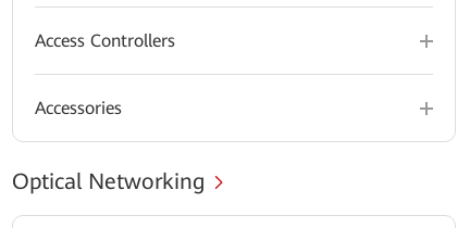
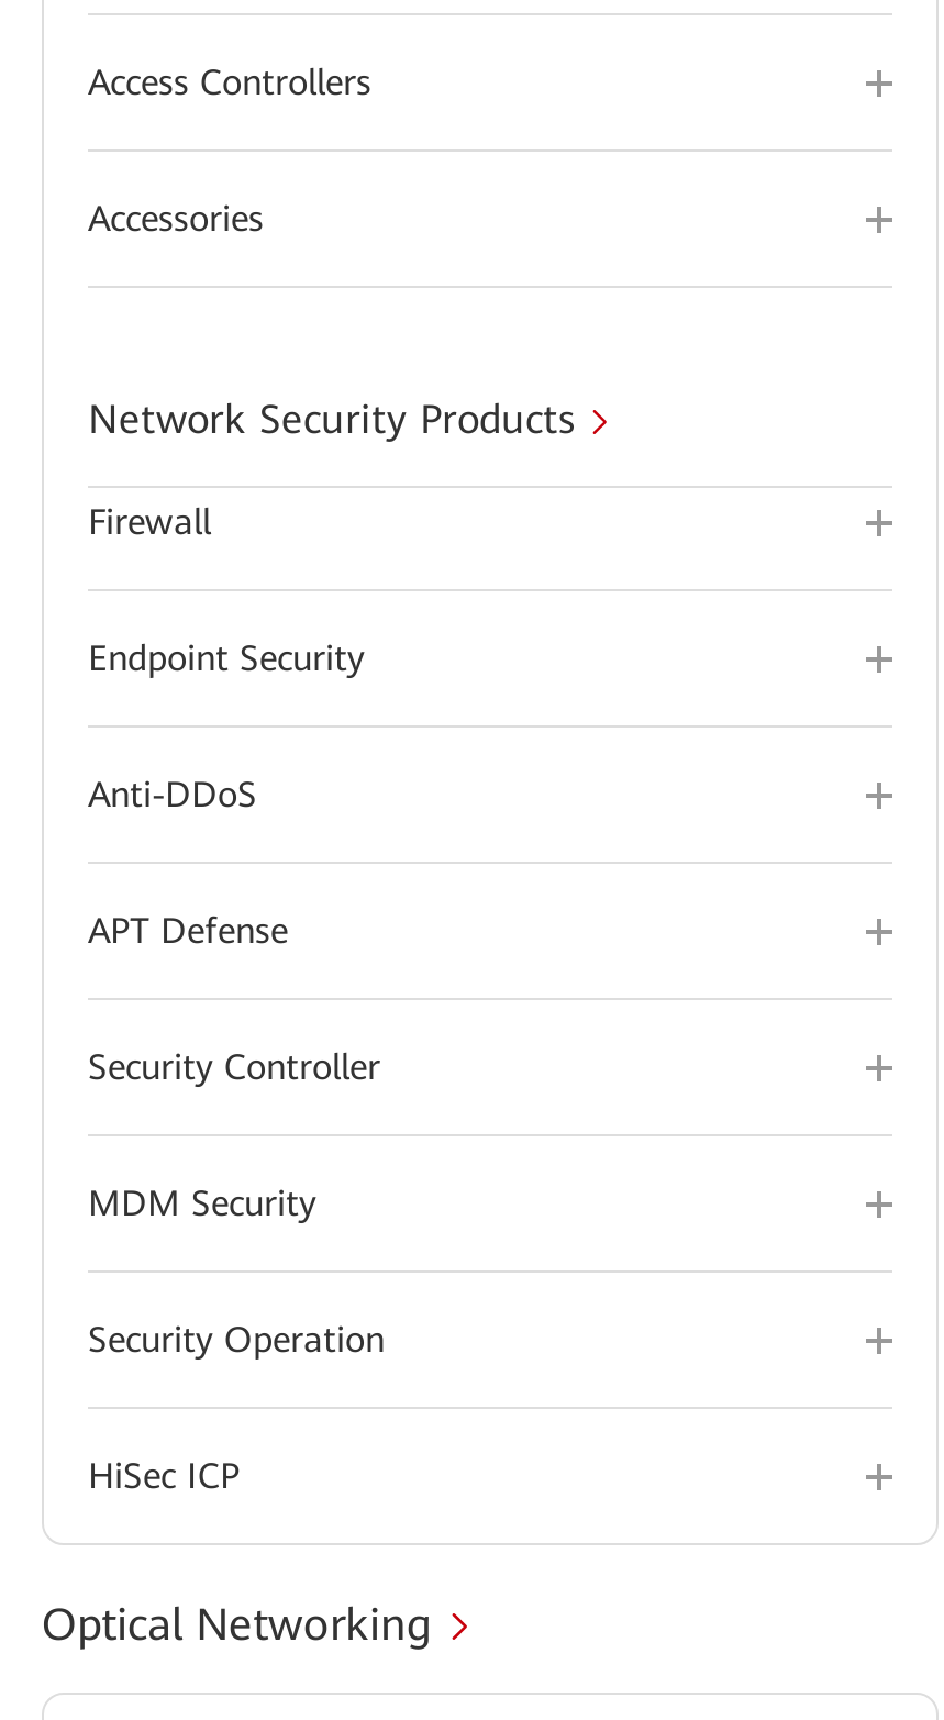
+ Network Security Products
+ Firewall
+ Endpoint Security
+ Anti-DDoS
+ APT Defense
+ Security Controller
+ MDM Security
+ Security Operation
+ HiSec ICP
